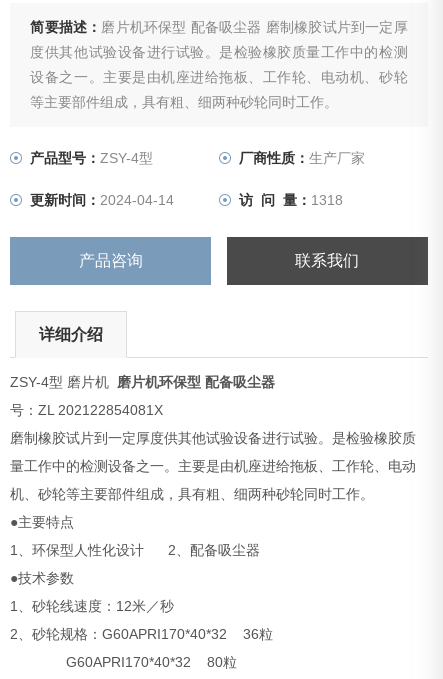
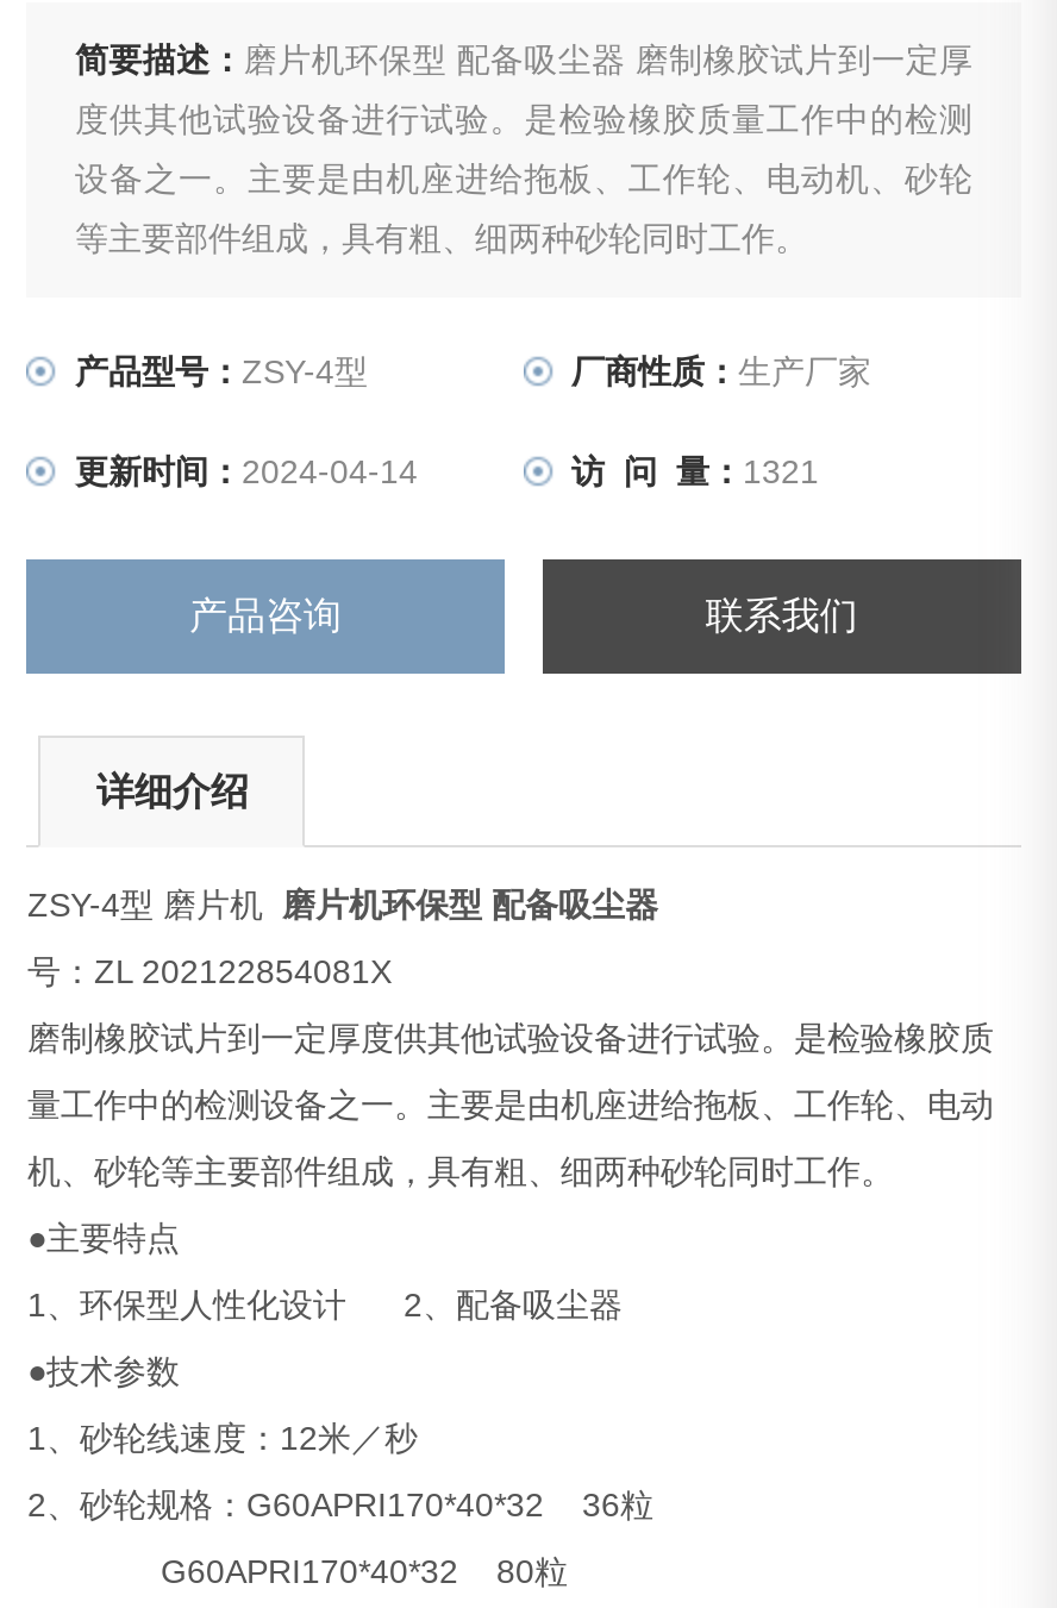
- 访 问 量：1318
+ 访 问 量：1321
